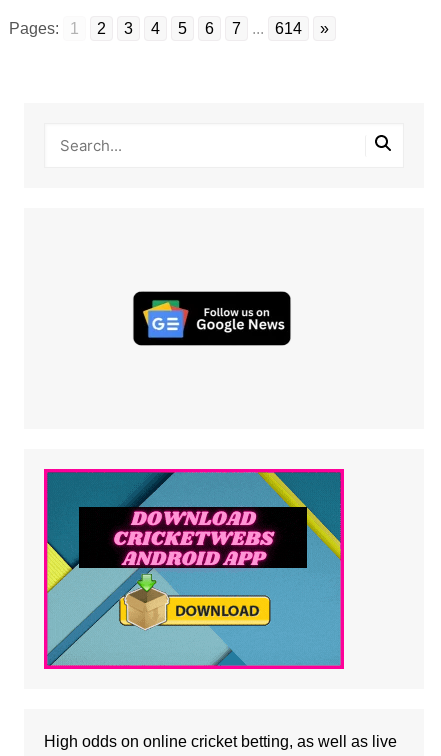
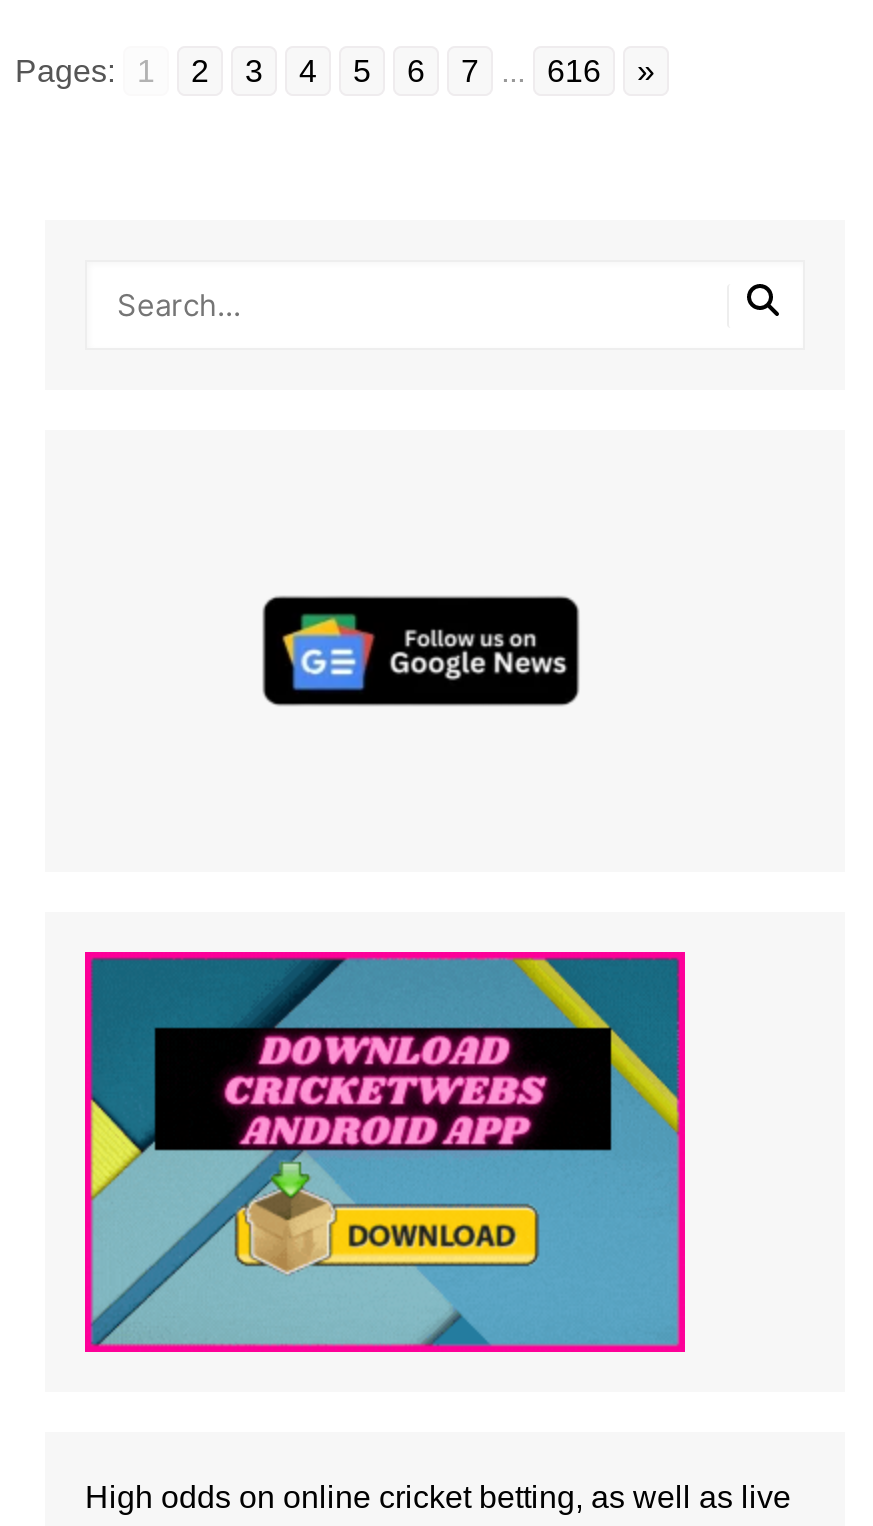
- 614
+ 616
